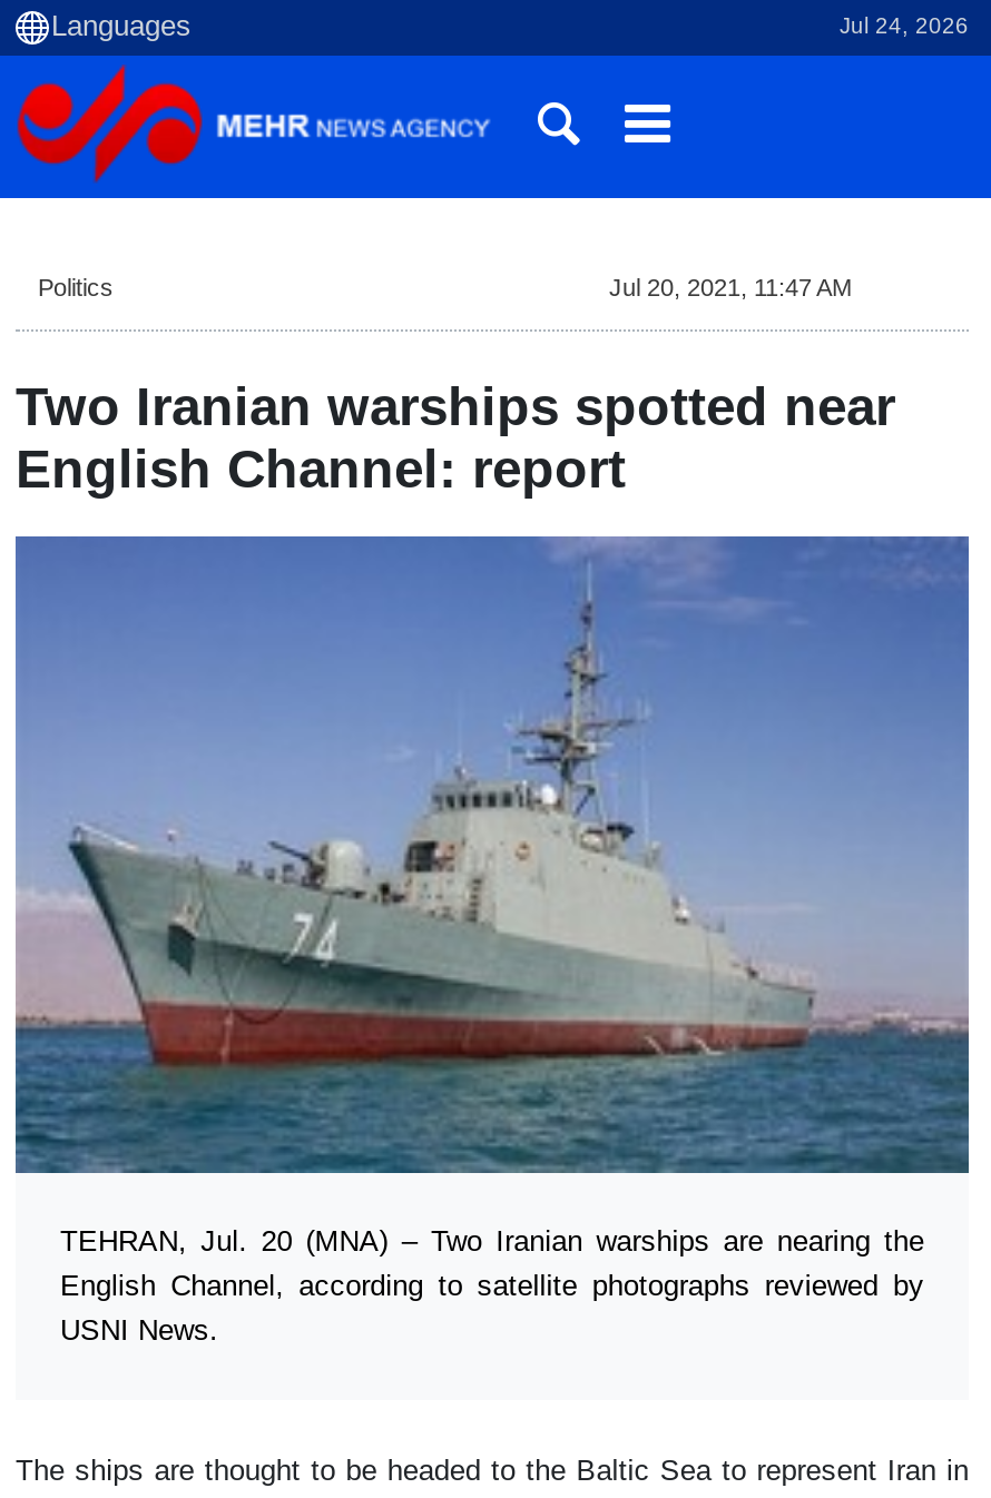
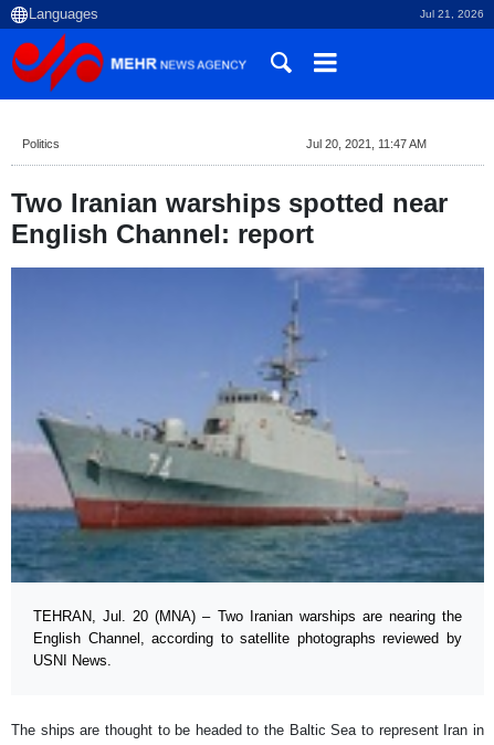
- Jul 24, 2026
+ Jul 21, 2026
